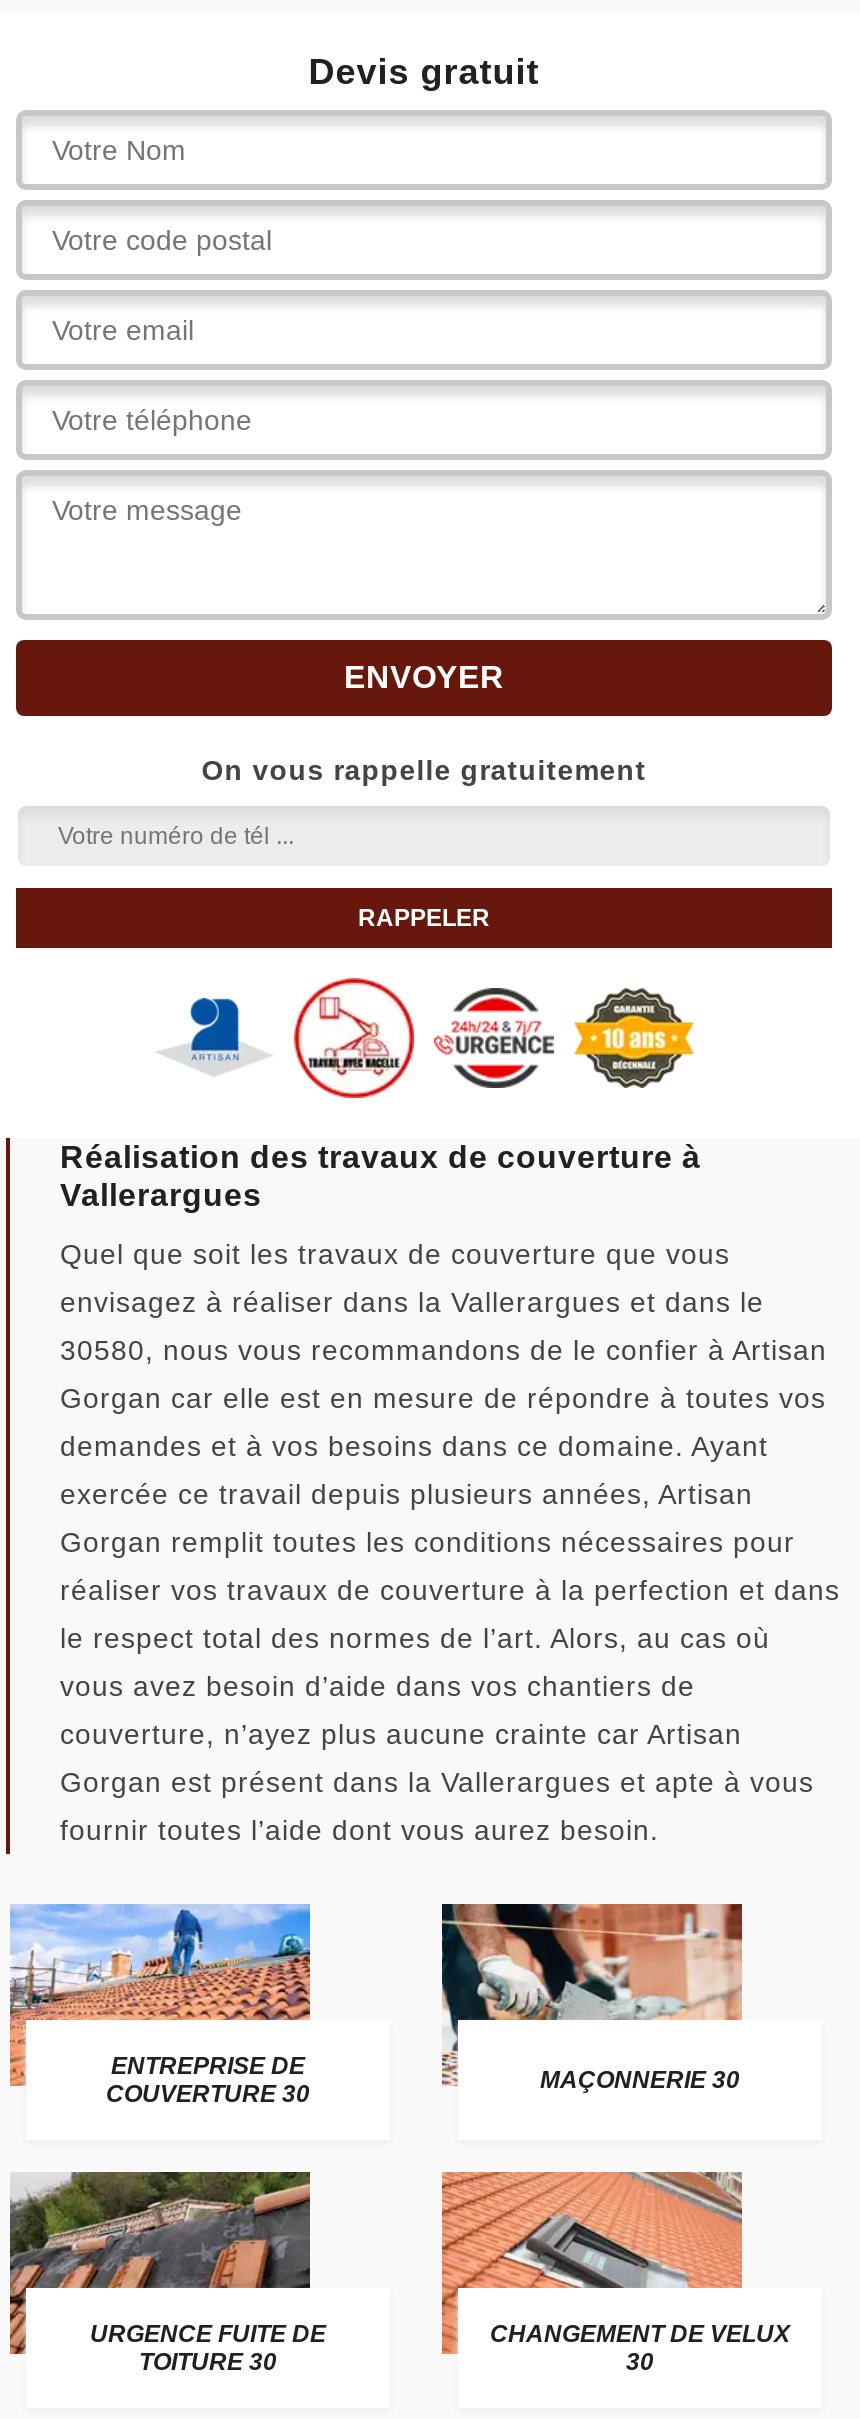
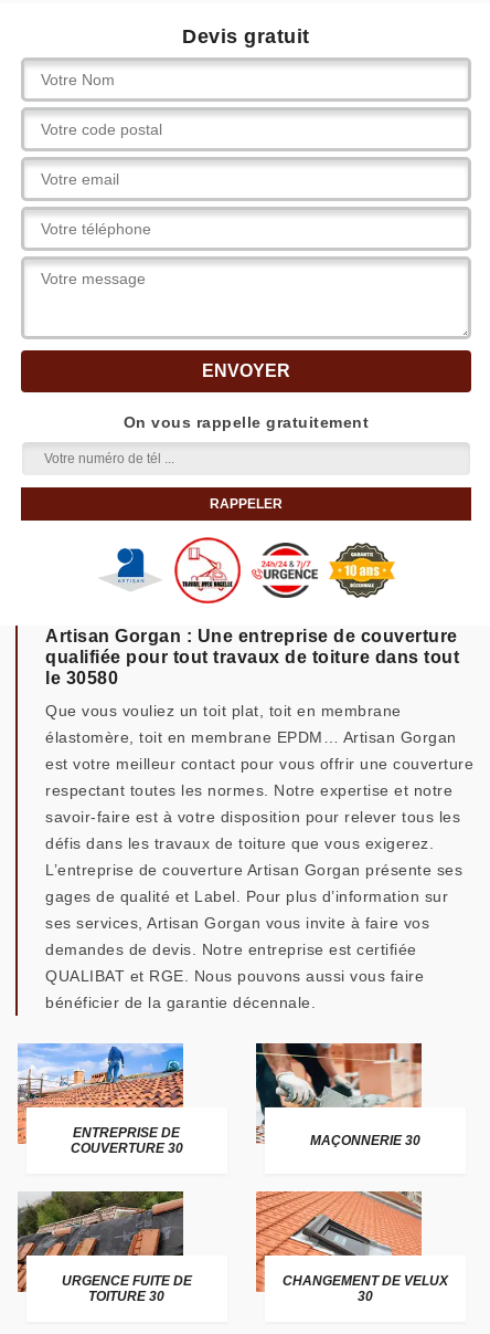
- Réalisation des travaux de couverture à
- Vallerargues
- Quel que soit les travaux de couverture que vous
- envisagez à réaliser dans la Vallerargues et dans le
- 30580, nous vous recommandons de le confier à Artisan
- Gorgan car elle est en mesure de répondre à toutes vos
- demandes et à vos besoins dans ce domaine. Ayant
- exercée ce travail depuis plusieurs années, Artisan
- Gorgan remplit toutes les conditions nécessaires pour
- réaliser vos travaux de couverture à la perfection et dans
- le respect total des normes de l’art. Alors, au cas où
- vous avez besoin d’aide dans vos chantiers de
- couverture, n’ayez plus aucune crainte car Artisan
- Gorgan est présent dans la Vallerargues et apte à vous
- fournir toutes l’aide dont vous aurez besoin.
+ Artisan Gorgan : Une entreprise de couverture
+ qualifiée pour tout travaux de toiture dans tout
+ le 30580
+ Que vous vouliez un toit plat, toit en membrane
+ élastomère, toit en membrane EPDM… Artisan Gorgan
+ est votre meilleur contact pour vous offrir une couverture
+ respectant toutes les normes. Notre expertise et notre
+ savoir-faire est à votre disposition pour relever tous les
+ défis dans les travaux de toiture que vous exigerez.
+ L’entreprise de couverture Artisan Gorgan présente ses
+ gages de qualité et Label. Pour plus d’information sur
+ ses services, Artisan Gorgan vous invite à faire vos
+ demandes de devis. Notre entreprise est certifiée
+ QUALIBAT et RGE. Nous pouvons aussi vous faire
+ bénéficier de la garantie décennale.
